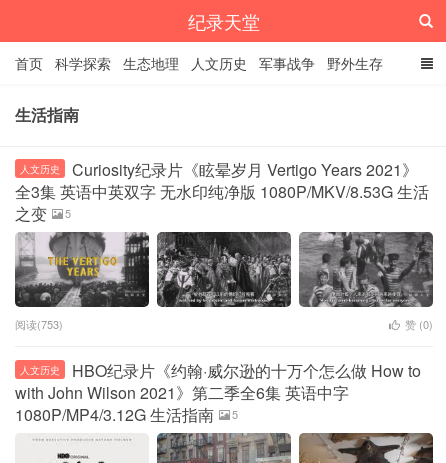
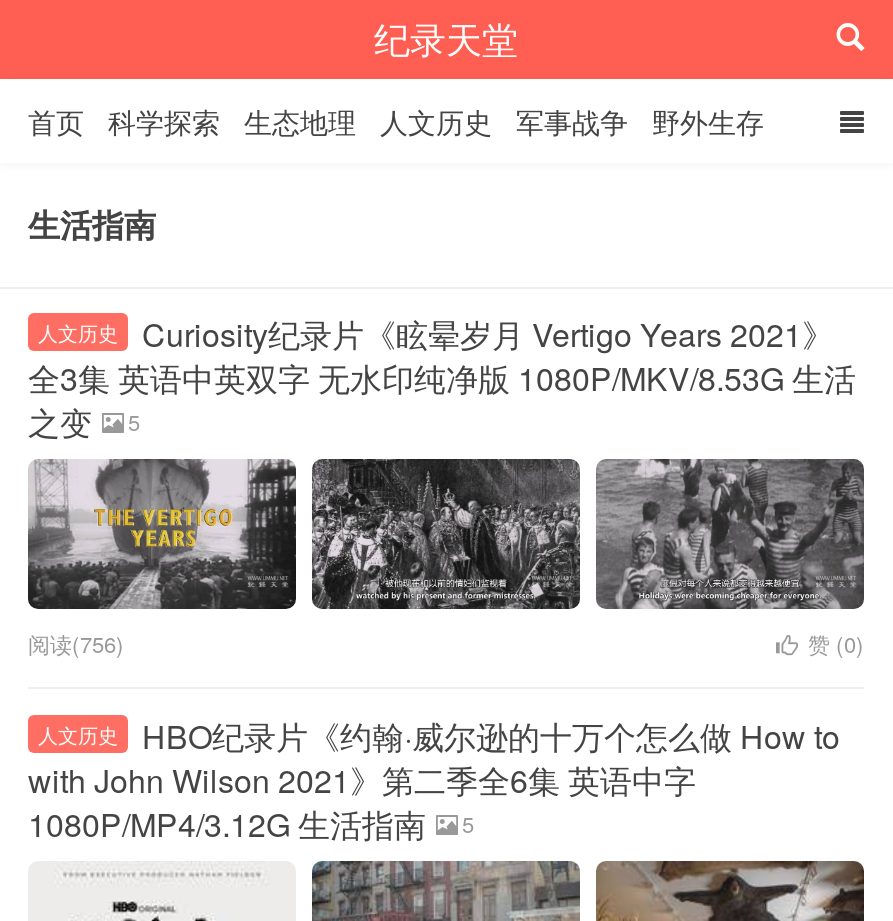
- 阅读(753)
+ 阅读(756)
